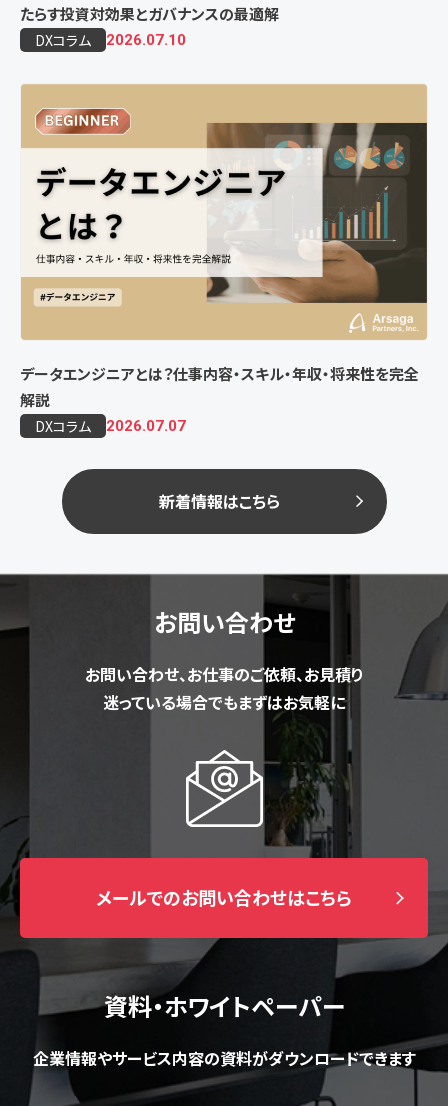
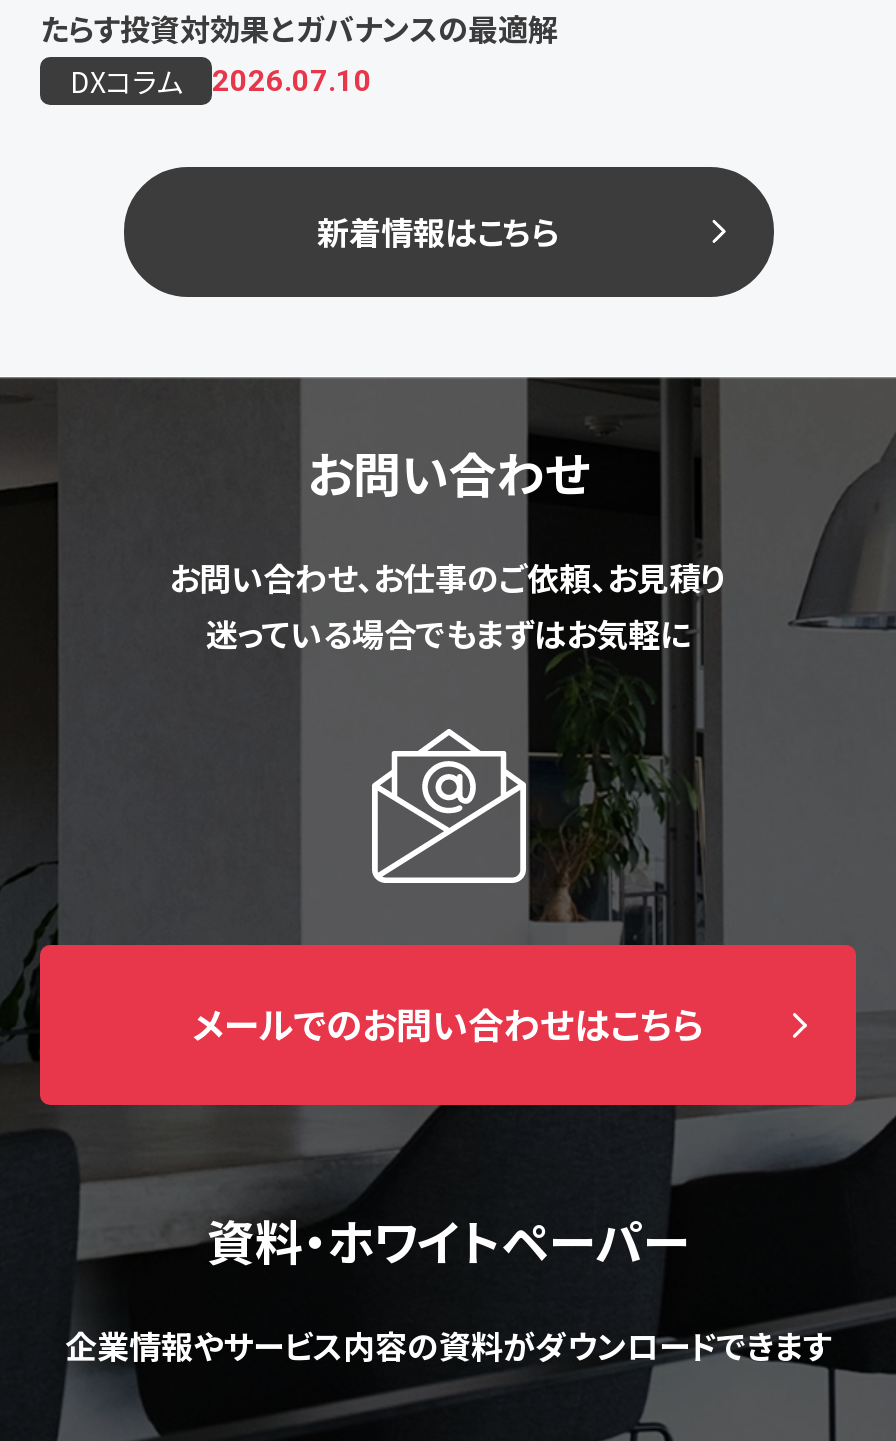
- [image]
- データエンジニアとは？仕事内容・スキル・年収・将来性を完全
- 解説
- DXコラム
- 2026.07.07
